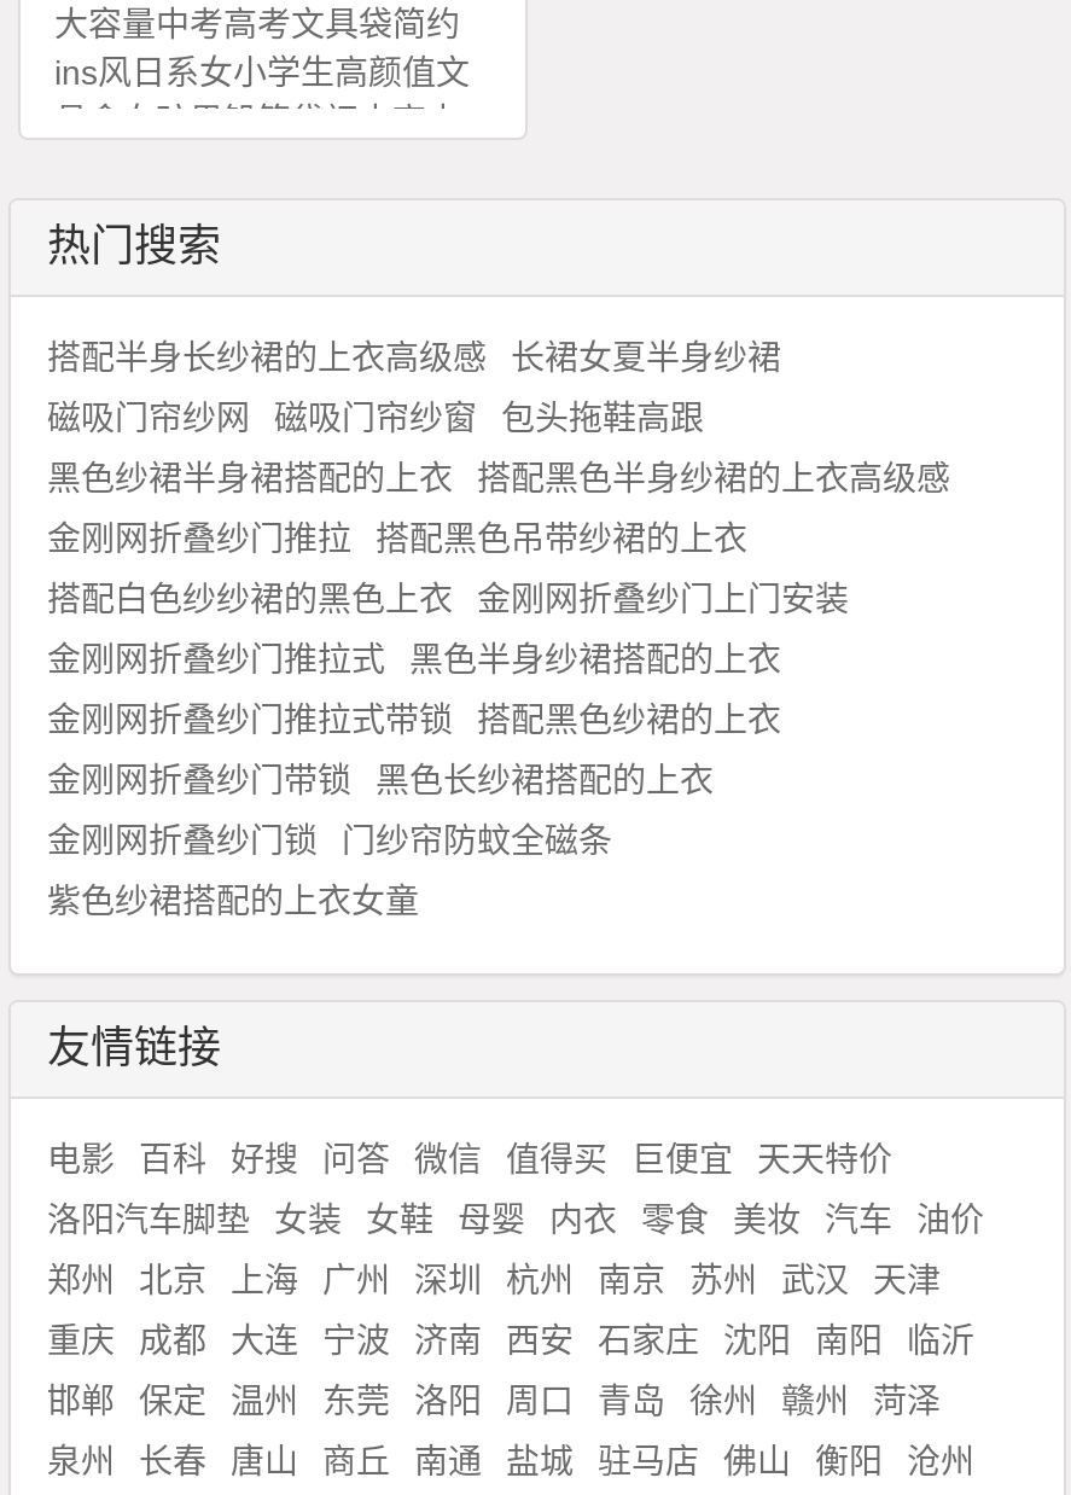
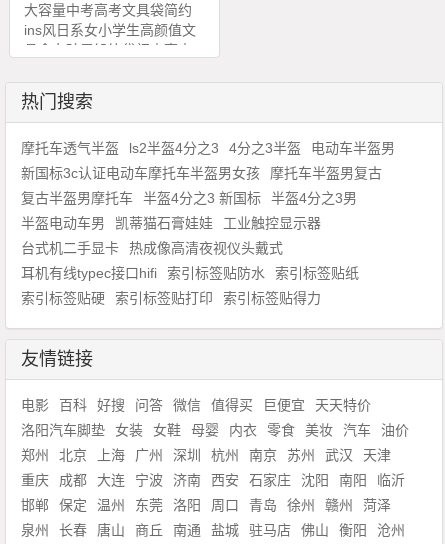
- 搭配半身长纱裙的上衣高级感
- 长裙女夏半身纱裙
- 磁吸门帘纱网
- 磁吸门帘纱窗
- 包头拖鞋高跟
- 黑色纱裙半身裙搭配的上衣
- 搭配黑色半身纱裙的上衣高级感
- 金刚网折叠纱门推拉
- 搭配黑色吊带纱裙的上衣
- 搭配白色纱纱裙的黑色上衣
- 金刚网折叠纱门上门安装
- 金刚网折叠纱门推拉式
- 黑色半身纱裙搭配的上衣
- 金刚网折叠纱门推拉式带锁
- 搭配黑色纱裙的上衣
- 金刚网折叠纱门带锁
- 黑色长纱裙搭配的上衣
- 金刚网折叠纱门锁
- 门纱帘防蚊全磁条
- 紫色纱裙搭配的上衣女童
+ 摩托车透气半盔
+ ls2半盔4分之3
+ 4分之3半盔
+ 电动车半盔男
+ 新国标3c认证电动车摩托车半盔男女孩
+ 摩托车半盔男复古
+ 复古半盔男摩托车
+ 半盔4分之3 新国标
+ 半盔4分之3男
+ 半盔电动车男
+ 凯蒂猫石膏娃娃
+ 工业触控显示器
+ 台式机二手显卡
+ 热成像高清夜视仪头戴式
+ 耳机有线typec接口hifi
+ 索引标签贴防水
+ 索引标签贴纸
+ 索引标签贴硬
+ 索引标签贴打印
+ 索引标签贴得力
